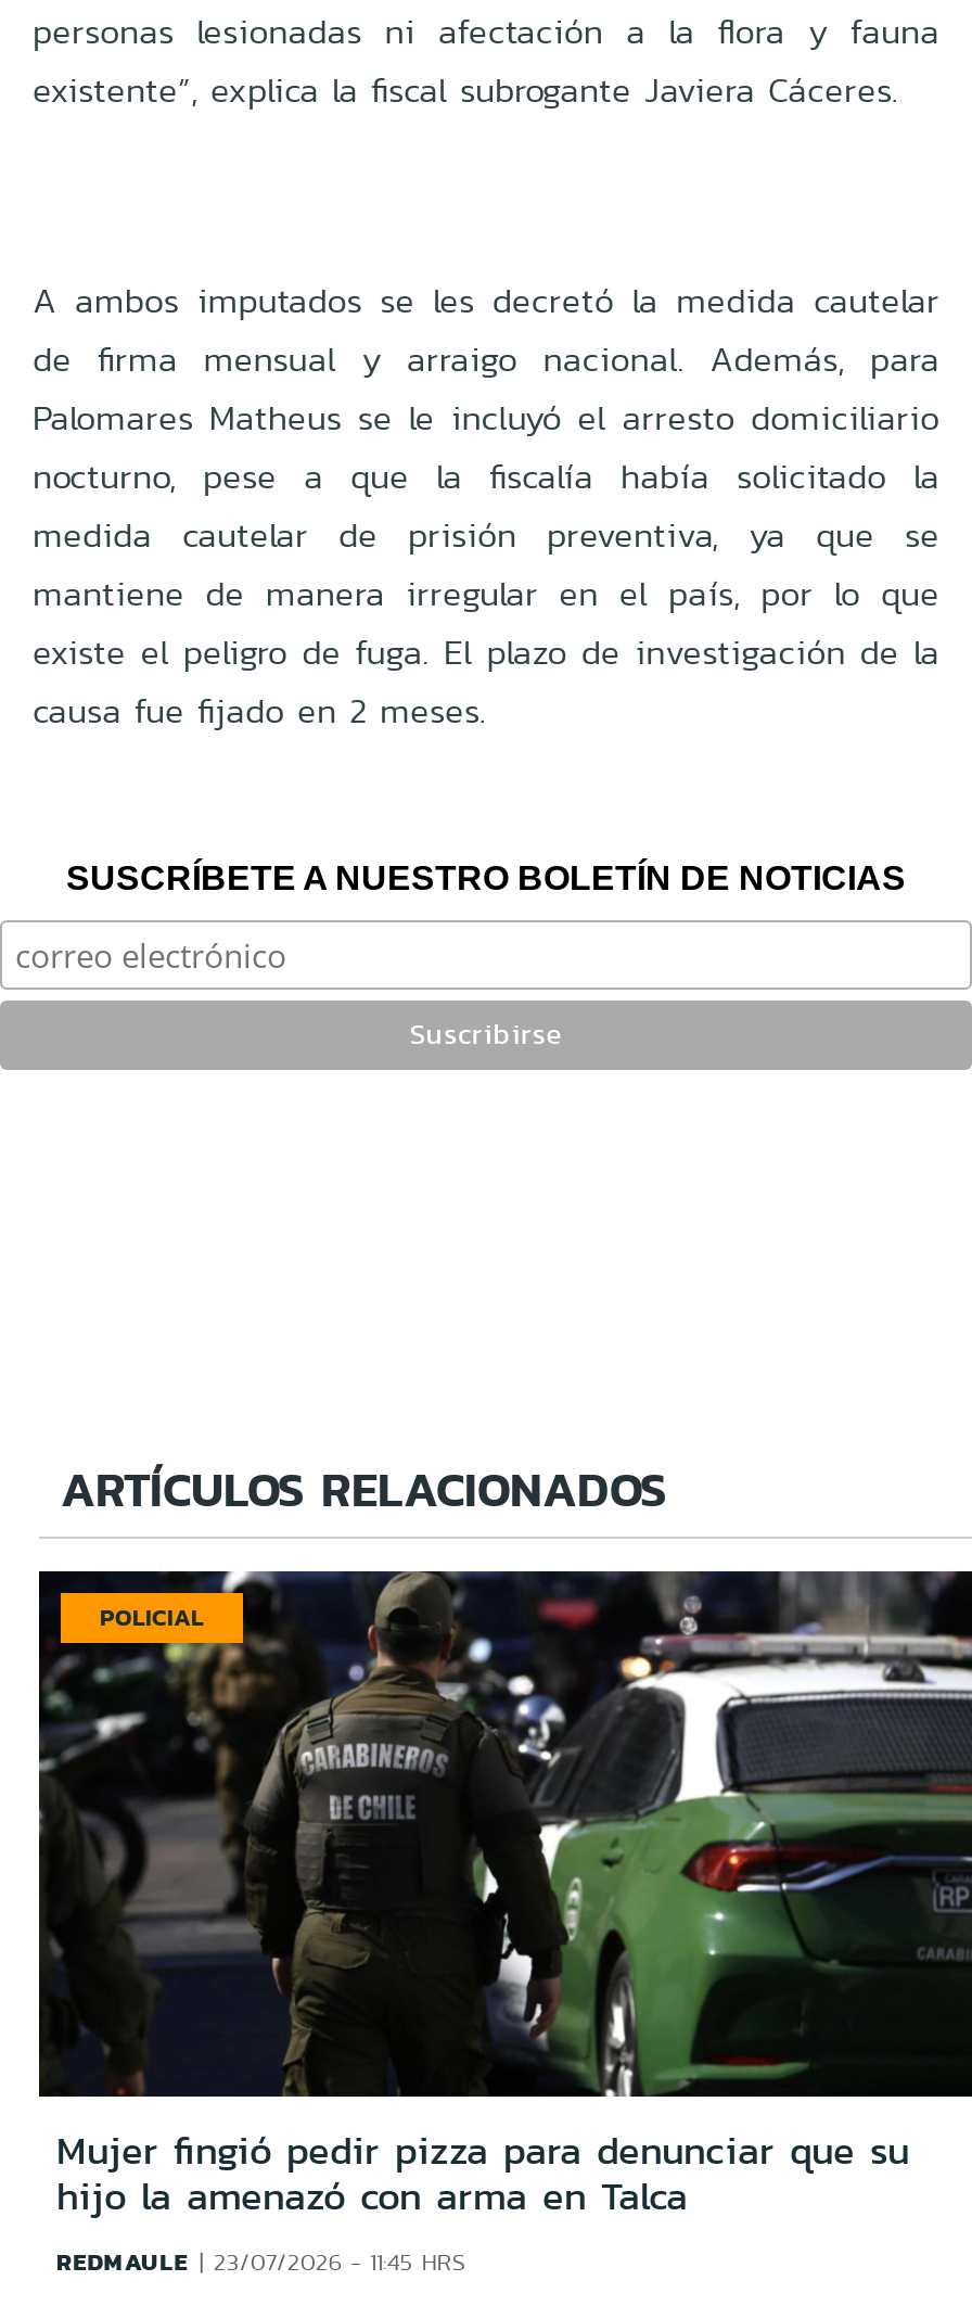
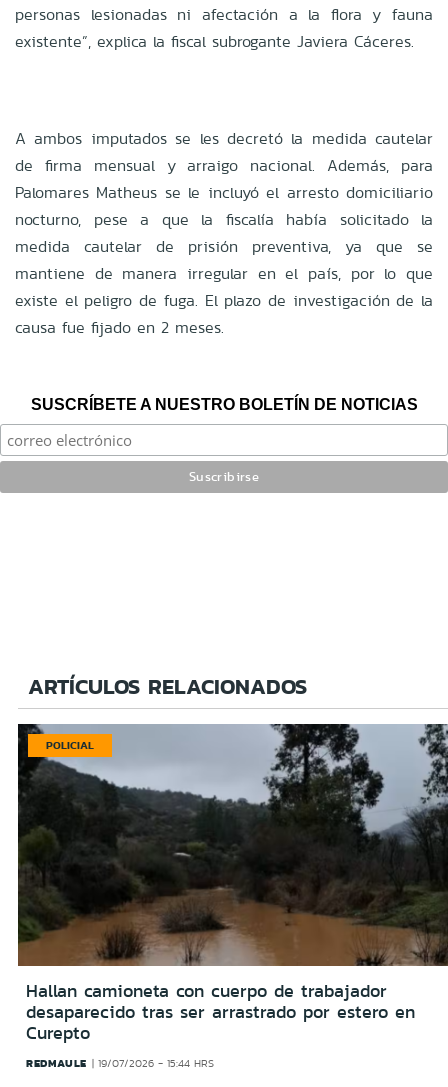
- [image]
- Mujer fingió pedir pizza para denunciar que su
- hijo la amenazó con arma en Talca
+ [image]
+ Hallan camioneta con cuerpo de trabajador
+ desaparecido tras ser arrastrado por estero en
+ Curepto

- REDMAULE 23/07/2026 - 11:45 HRS
+ REDMAULE 19/07/2026 - 15:44 HRS
